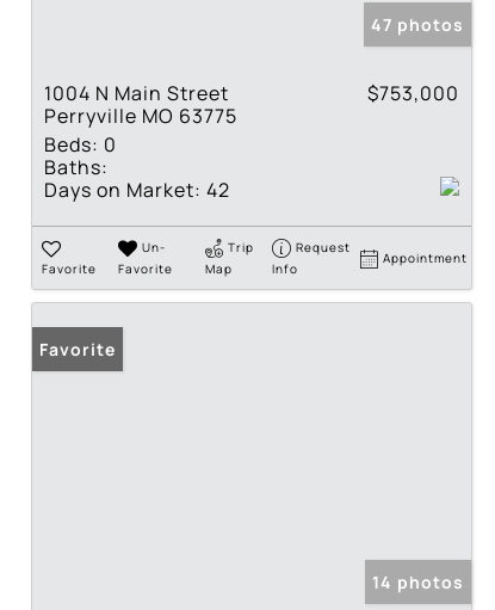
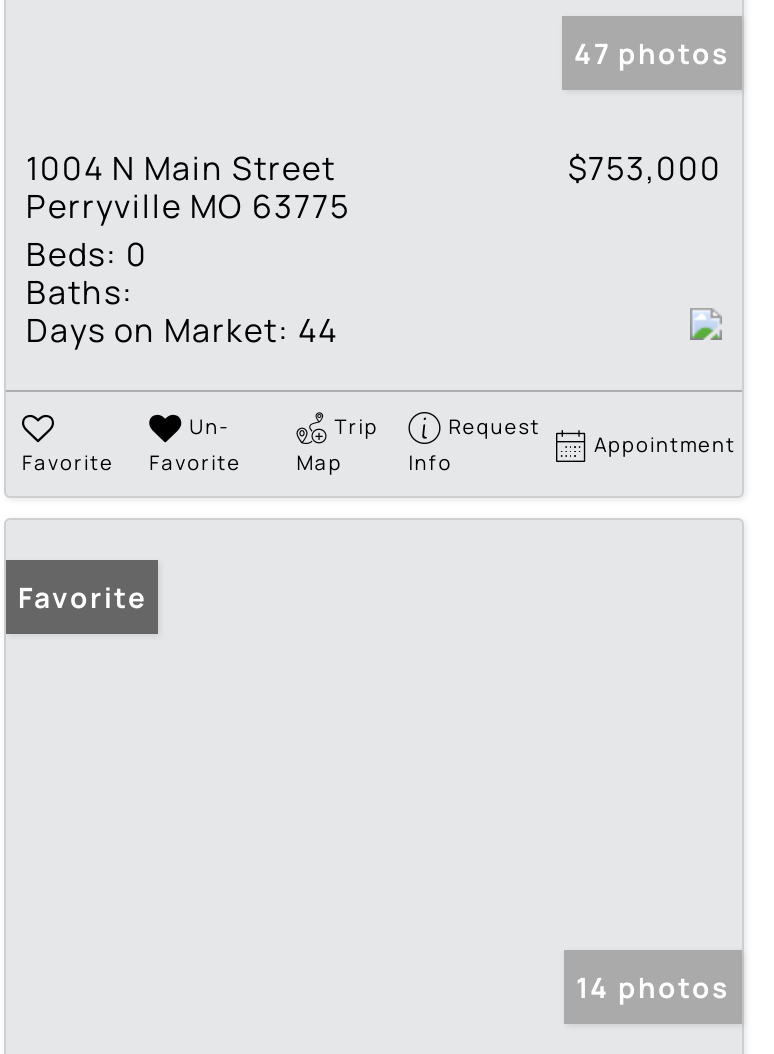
- Days on Market: 42
+ Days on Market: 44
